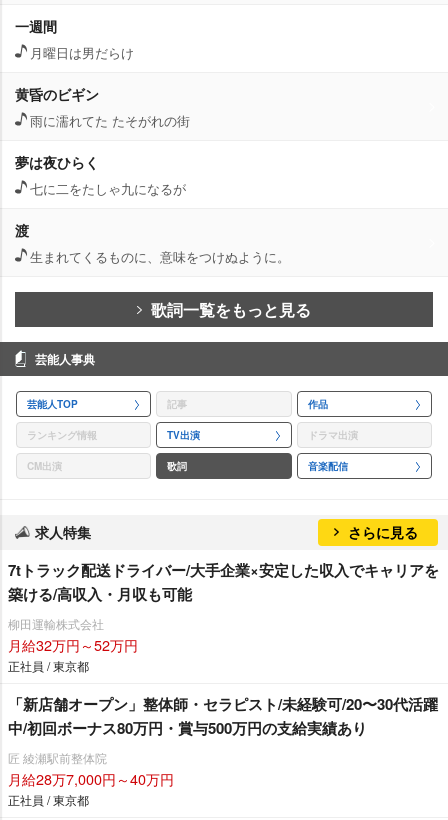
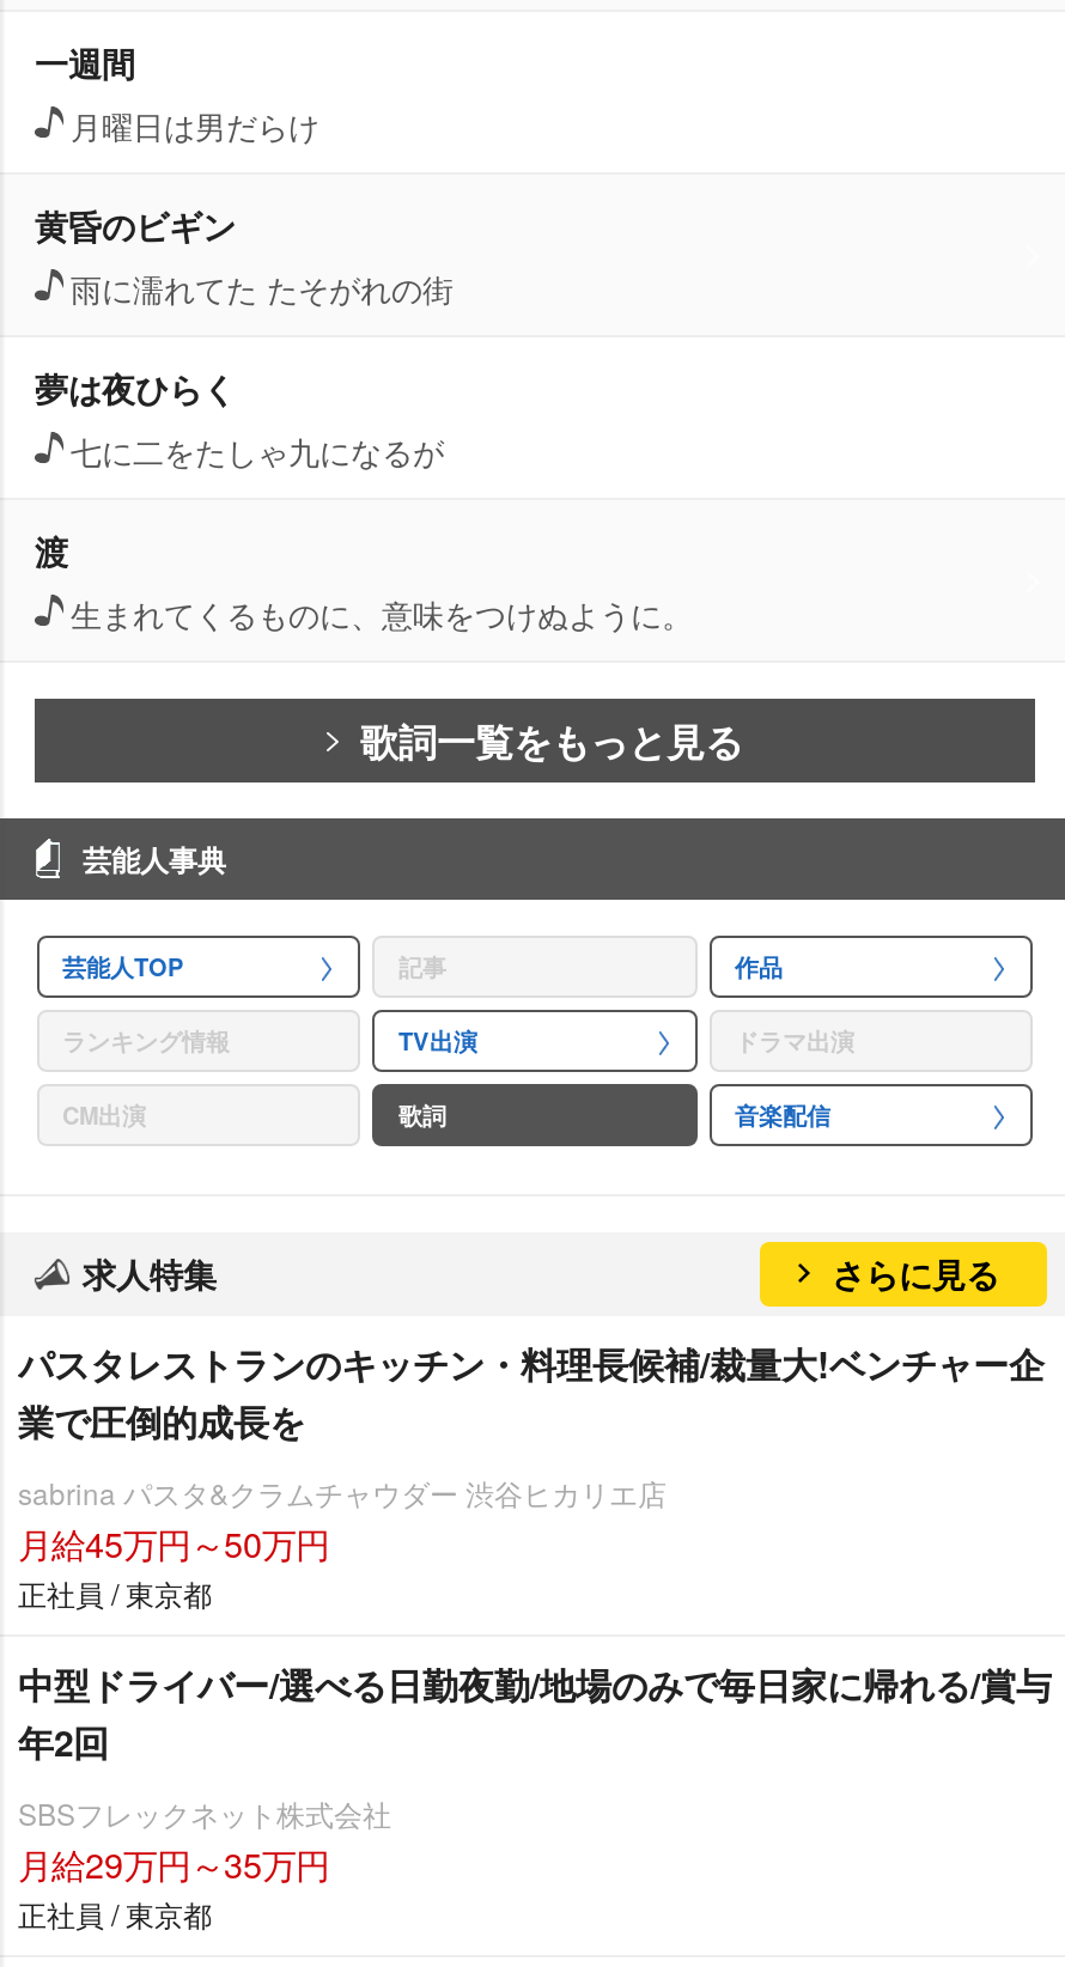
- 7tトラック配送ドライバー/大手企業×安定した収入でキャリアを
- 築ける/高収入・月収も可能
+ パスタレストランのキッチン・料理長候補/裁量大!ベンチャー企
+ 業で圧倒的成長を

- 柳田運輸株式会社
- 月給32万円～52万円
+ sabrina パスタ&クラムチャウダー 渋谷ヒカリエ店
+ 月給45万円～50万円

- 「新店舗オープン」整体師・セラピスト/未経験可/20〜30代活躍
- 中/初回ボーナス80万円・賞与500万円の支給実績あり
+ 中型ドライバー/選べる日勤夜勤/地場のみで毎日家に帰れる/賞与
+ 年2回

- 匠 綾瀬駅前整体院
- 月給28万7,000円～40万円
+ SBSフレックネット株式会社
+ 月給29万円～35万円
